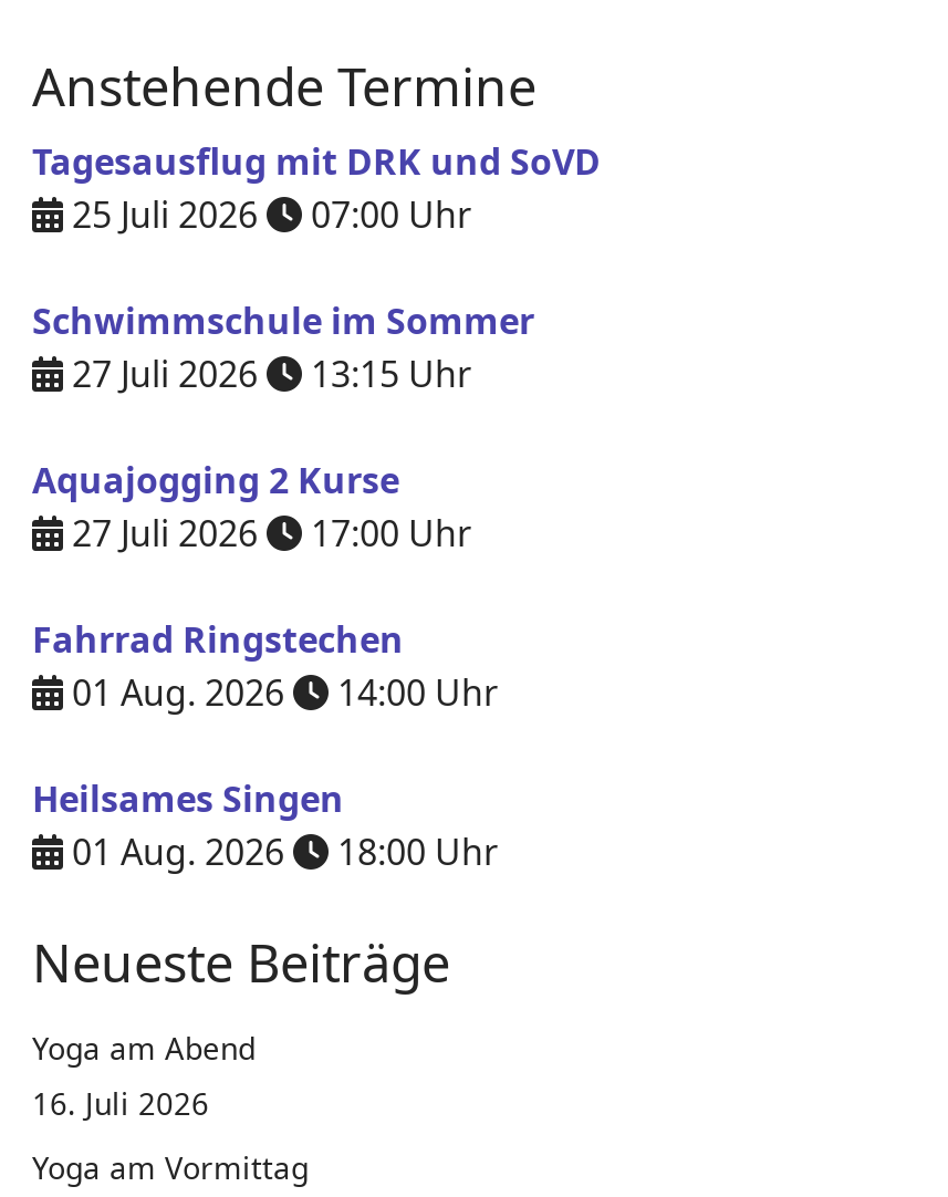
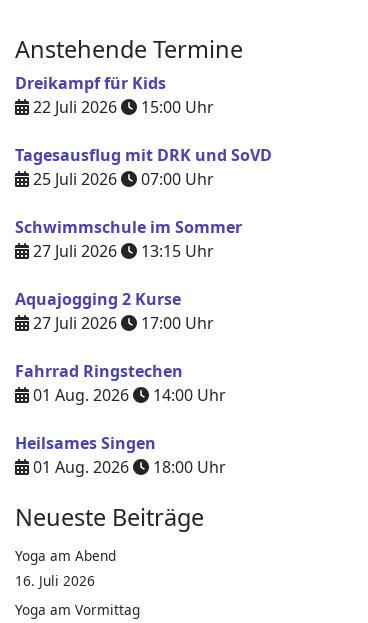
+ Dreikampf für Kids
+ 22 Juli 2026
+ 15:00 Uhr
